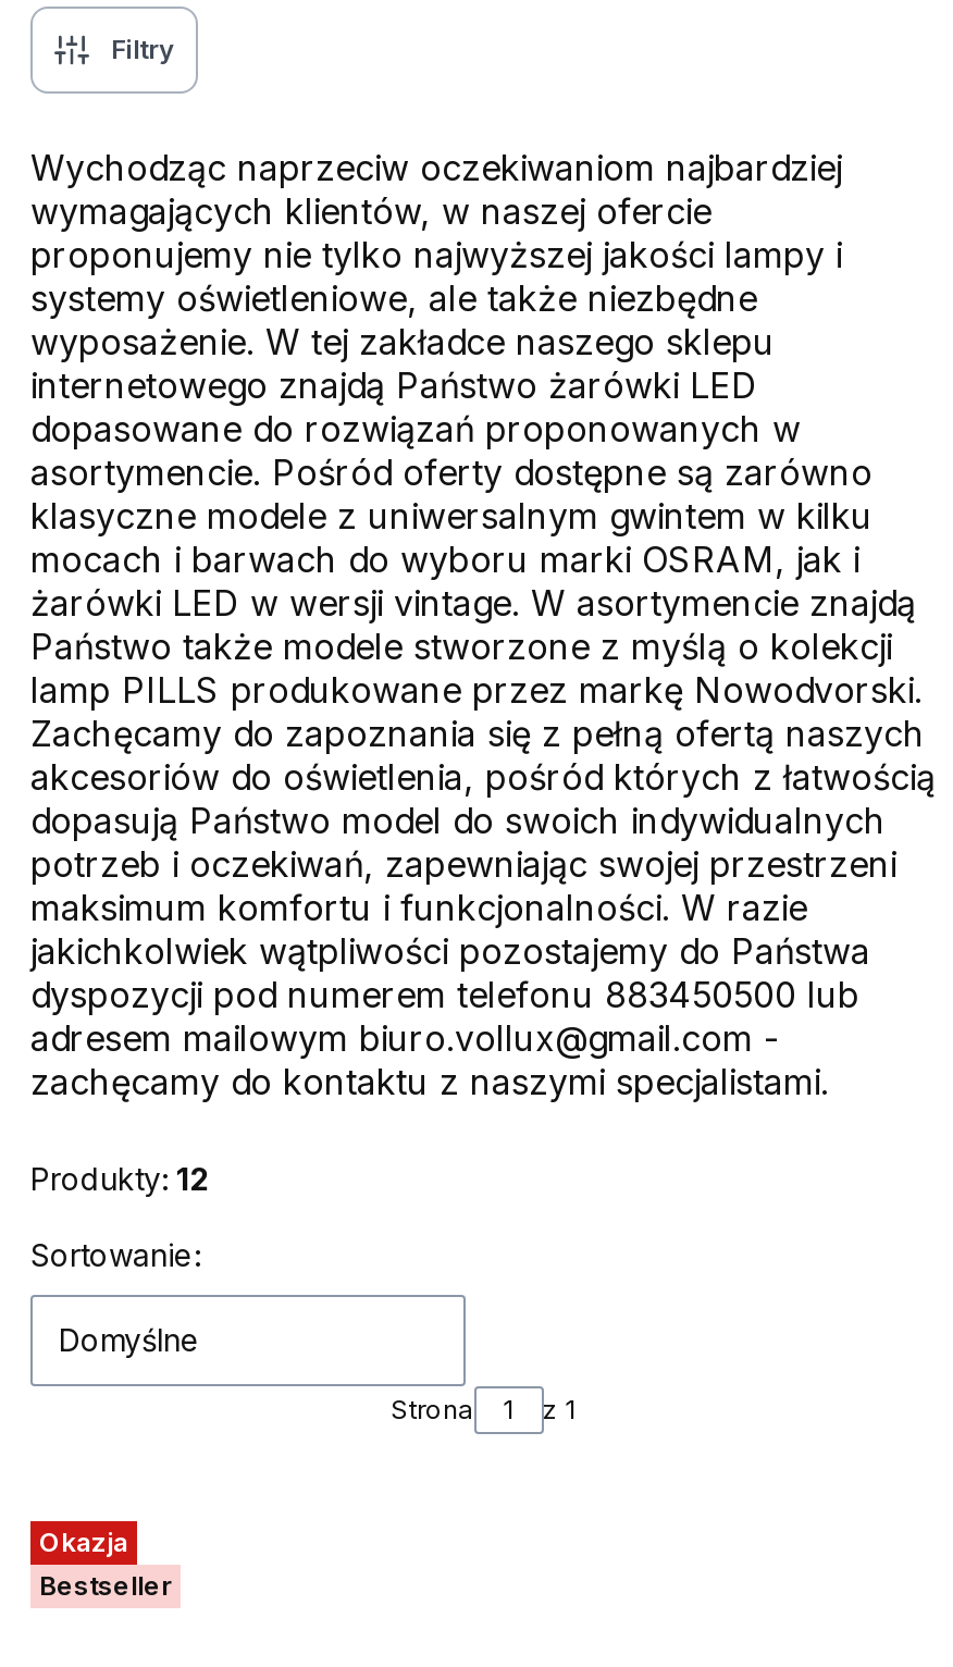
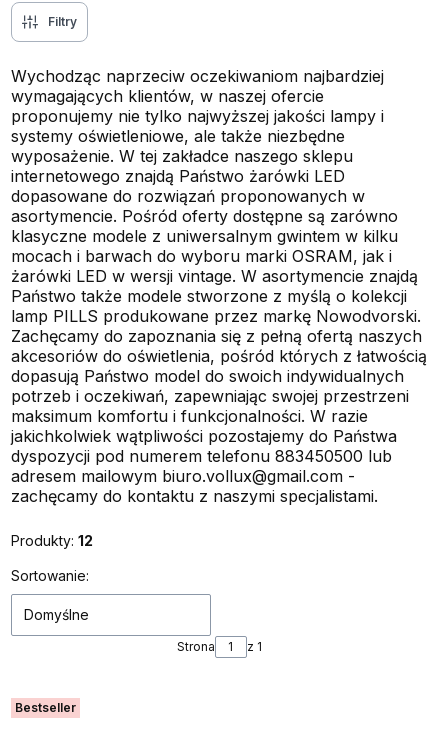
- Okazja
